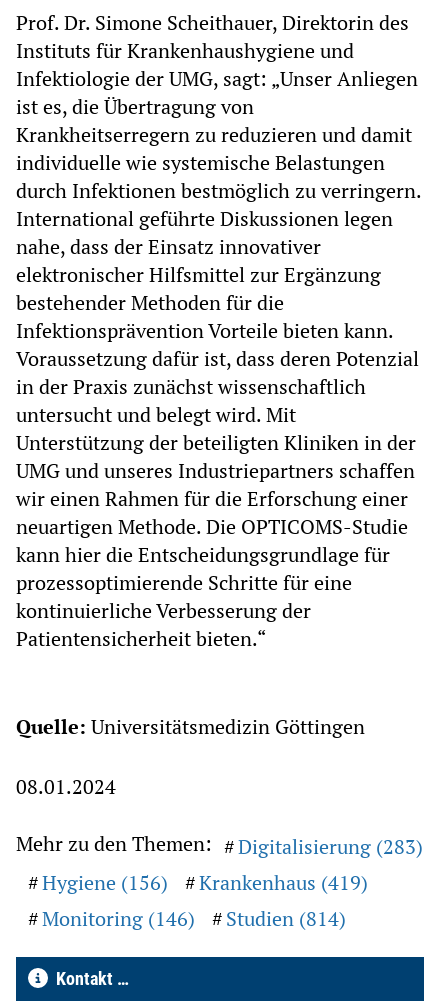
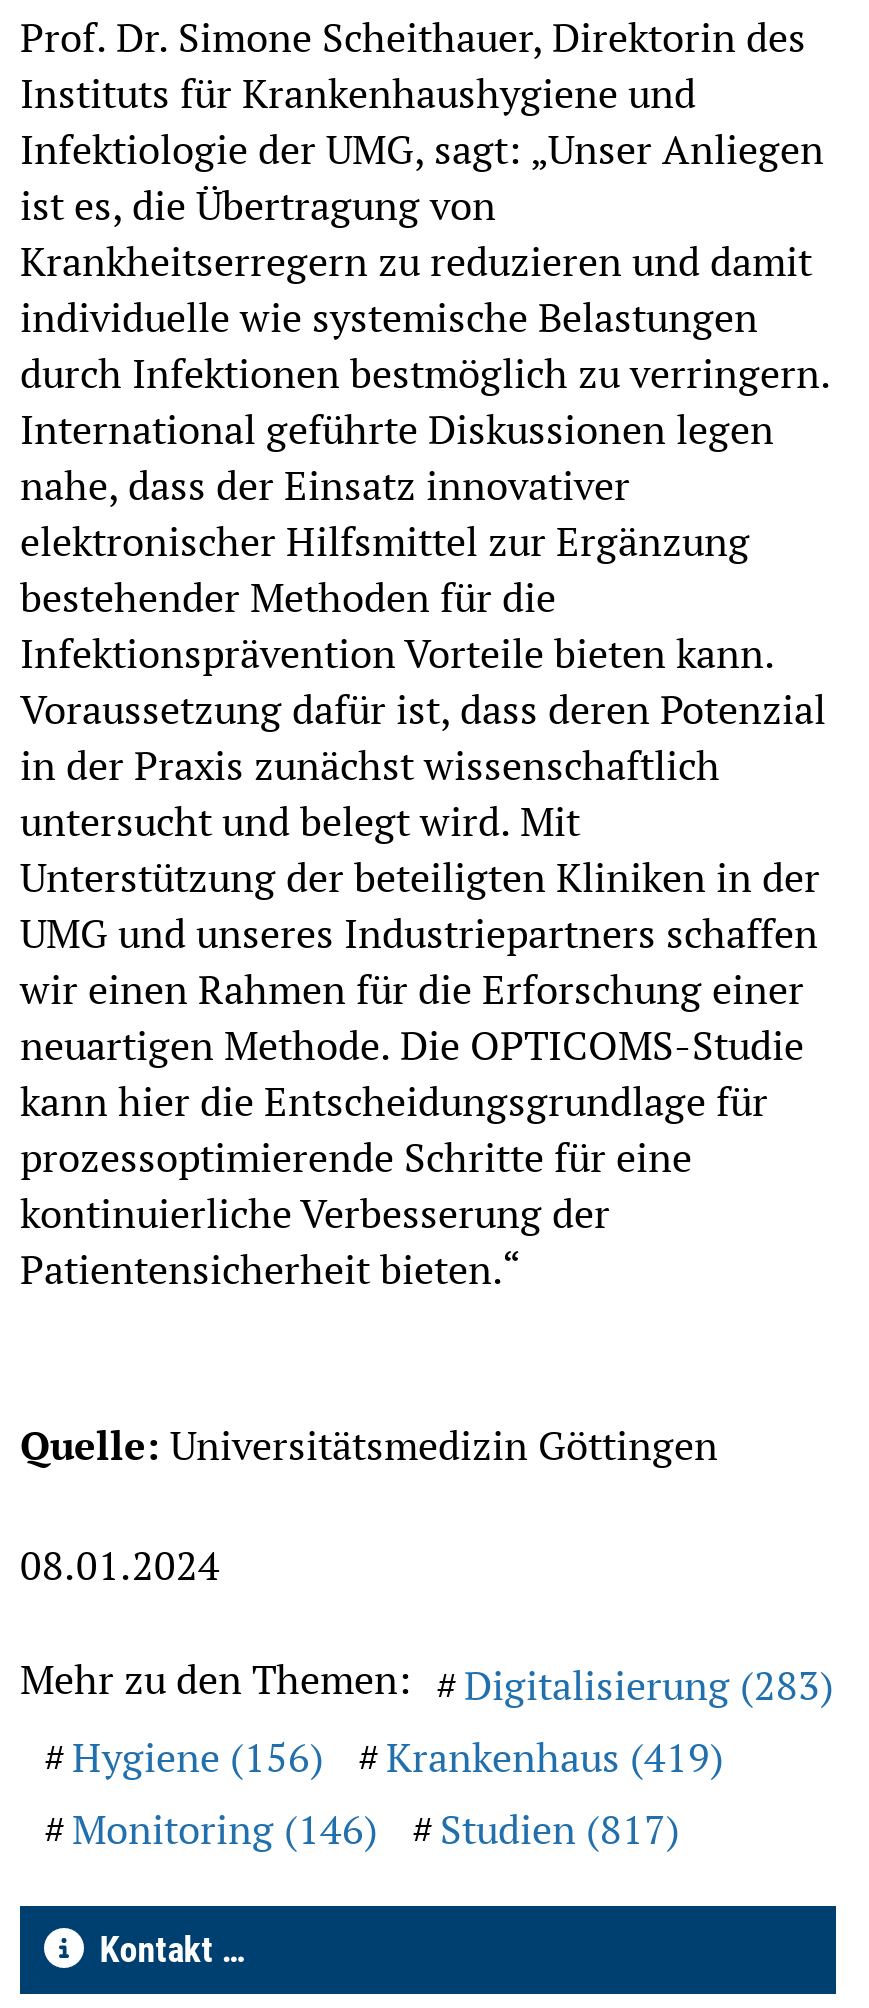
- Monitoring (146) Studien (814)
+ Monitoring (146) Studien (817)
